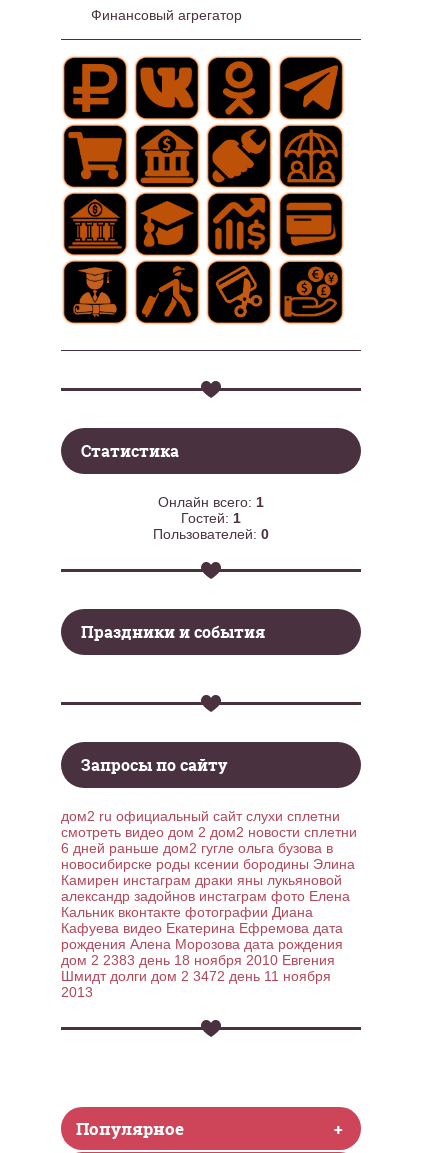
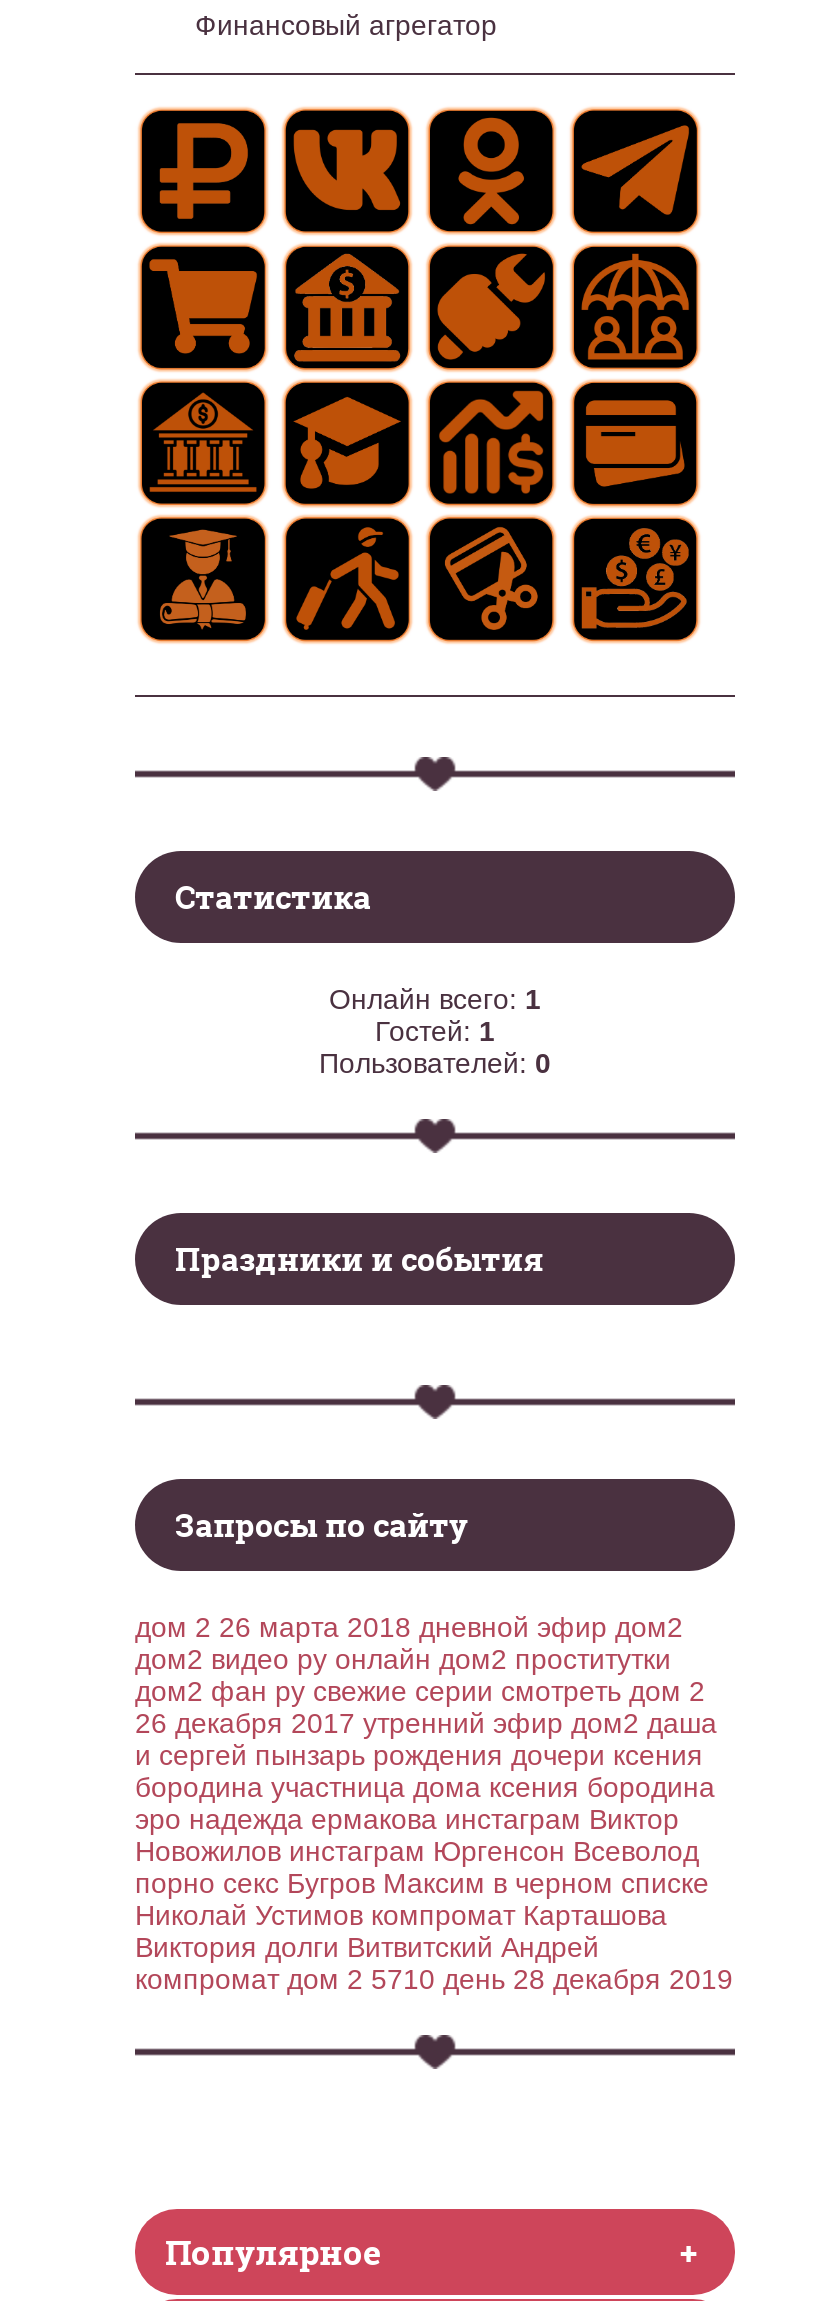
- дом2 ru официальный сайт слухи сплетни
- смотреть видео дом 2 дом2 новости сплетни
- 6 дней раньше дом2 гугле ольга бузова в
- новосибирске роды ксении бородины Элина
- Камирен инстаграм драки яны лукьяновой
- александр задойнов инстаграм фото Елена
- Кальник вконтакте фотографии Диана
- Кафуева видео Екатерина Ефремова дата
- рождения Алена Морозова дата рождения
- дом 2 2383 день 18 ноября 2010 Евгения
- Шмидт долги дом 2 3472 день 11 ноября
- 2013
+ дом 2 26 марта 2018 дневной эфир дом2
+ дом2 видео ру онлайн дом2 проститутки
+ дом2 фан ру свежие серии смотреть дом 2
+ 26 декабря 2017 утренний эфир дом2 даша
+ и сергей пынзарь рождения дочери ксения
+ бородина участница дома ксения бородина
+ эро надежда ермакова инстаграм Виктор
+ Новожилов инстаграм Юргенсон Всеволод
+ порно секс Бугров Максим в черном списке
+ Николай Устимов компромат Карташова
+ Виктория долги Витвитский Андрей
+ компромат дом 2 5710 день 28 декабря 2019
